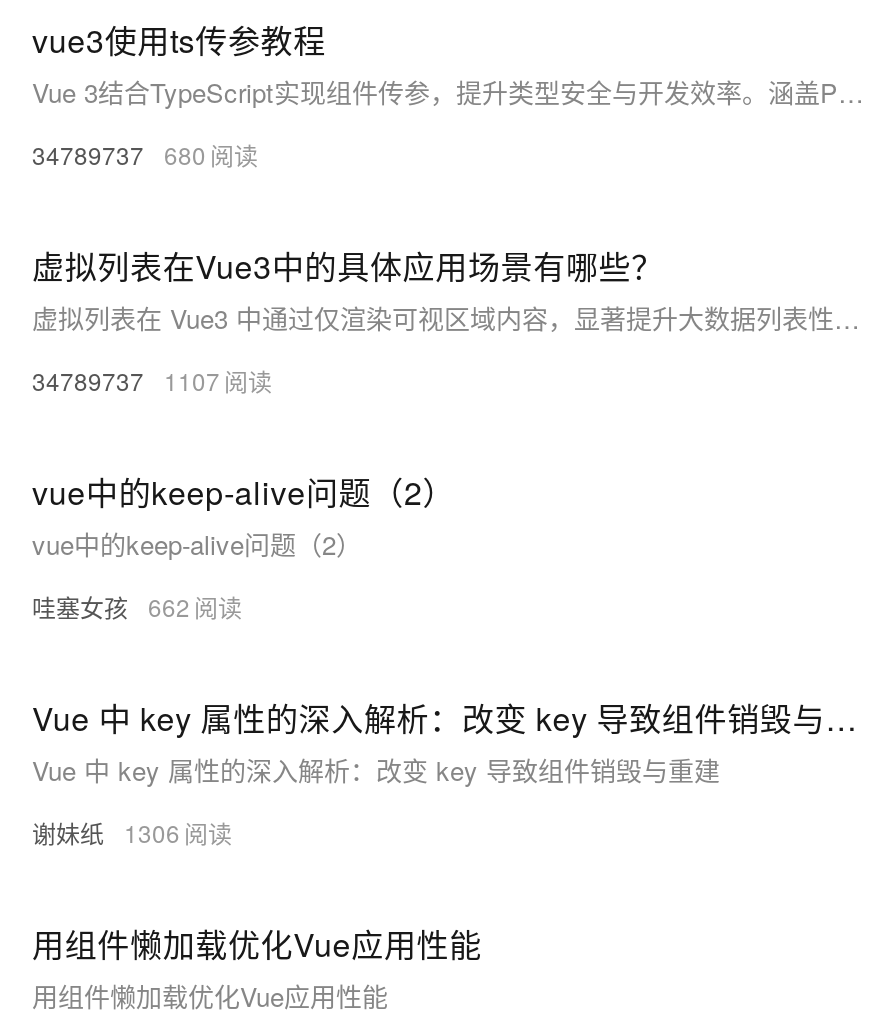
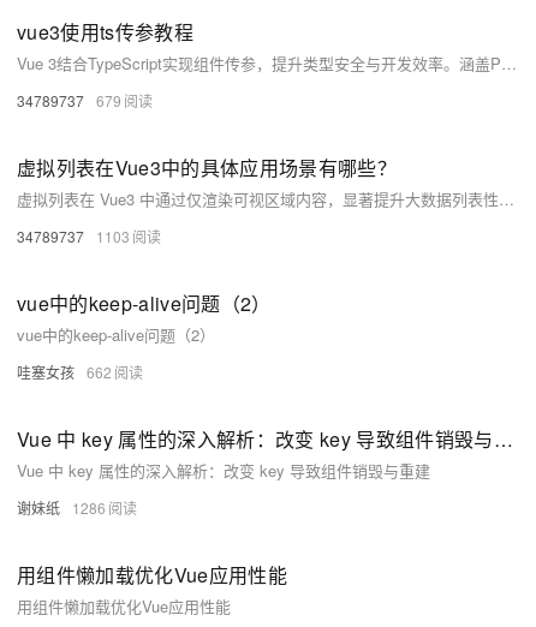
- 34789737 680
+ 34789737 679

- 34789737 1107
+ 34789737 1103

- 谢妹纸 1306
+ 谢妹纸 1286
